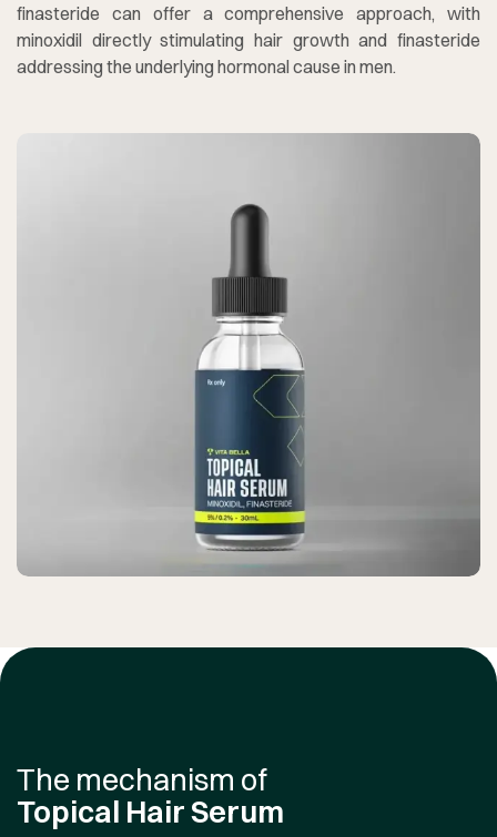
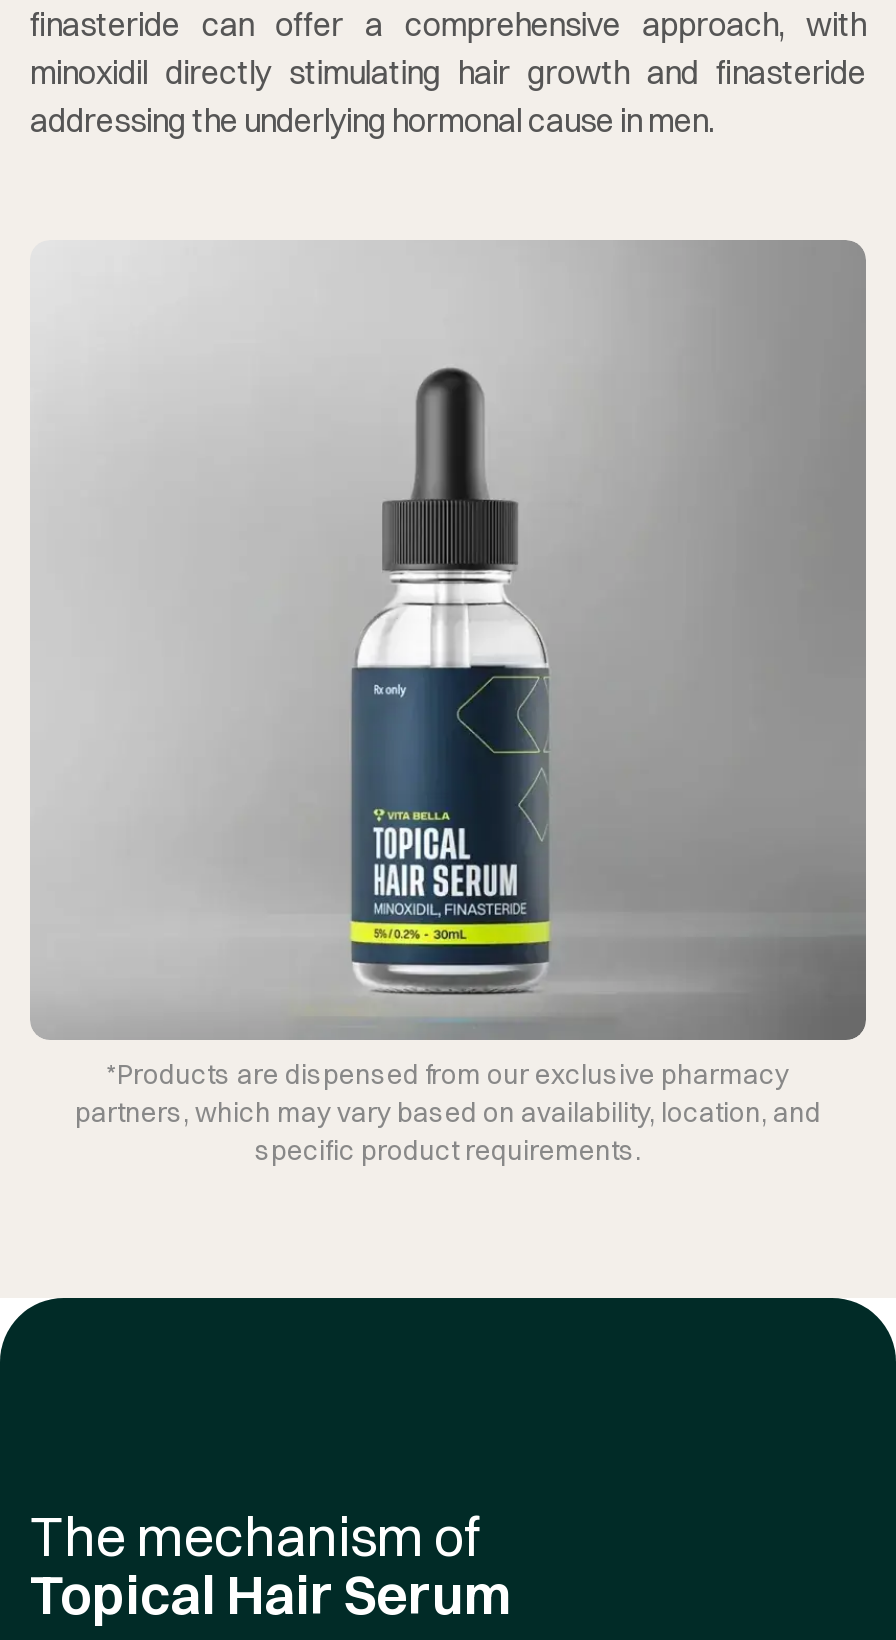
+ *Products are dispensed from our exclusive pharmacy
+ partners, which may vary based on availability, location, and
+ specific product requirements.
